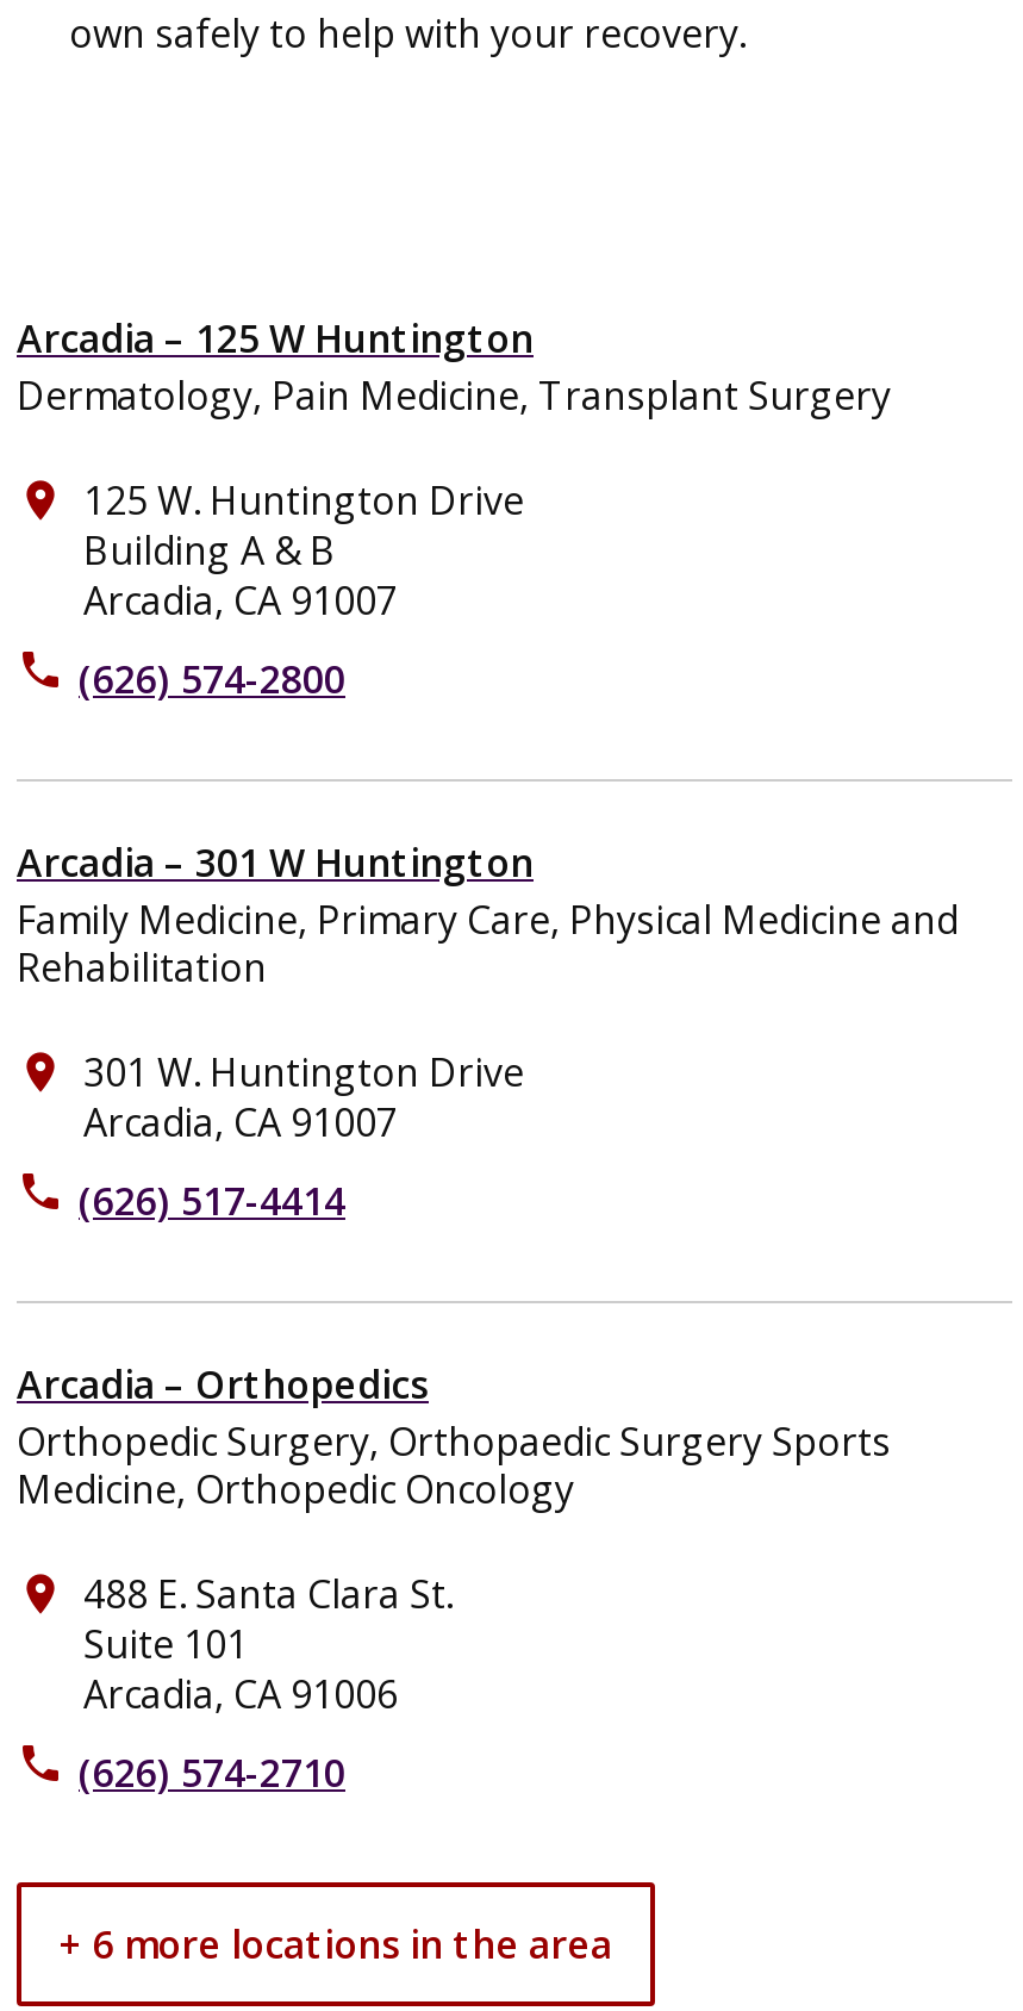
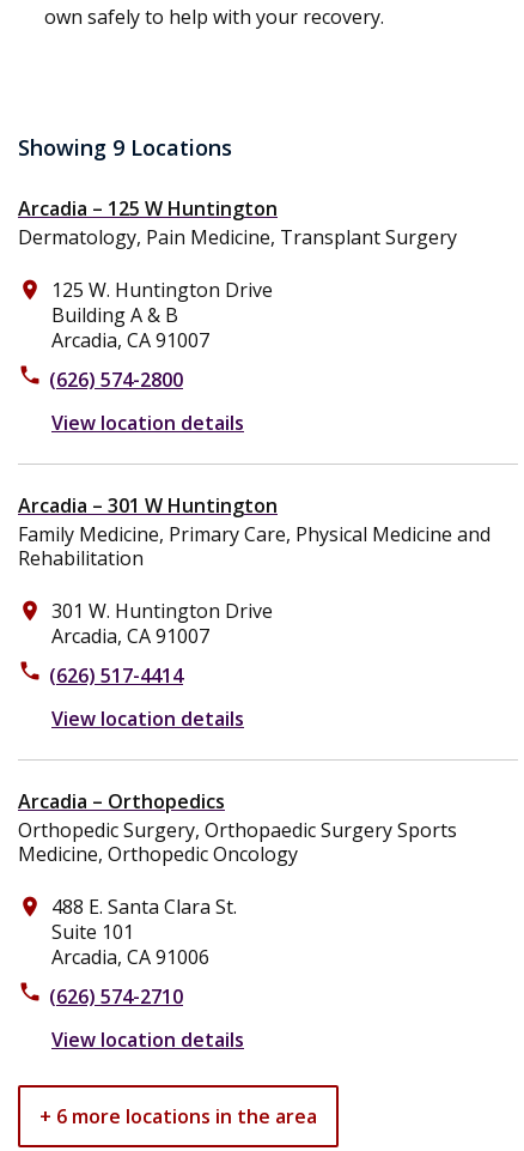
+ Showing 9 Locations

+ View location details

+ View location details

+ View location details
